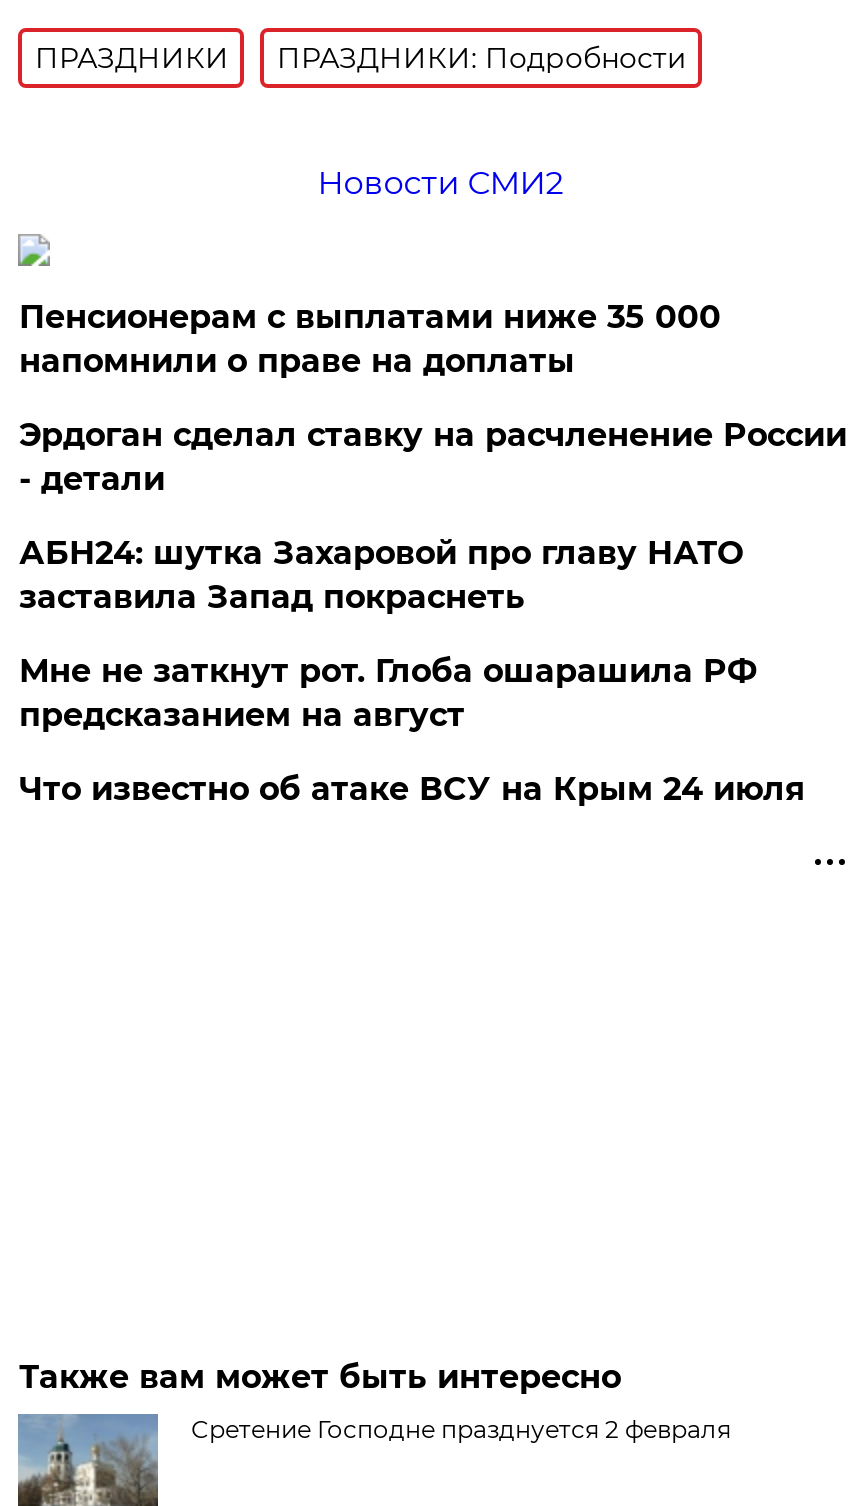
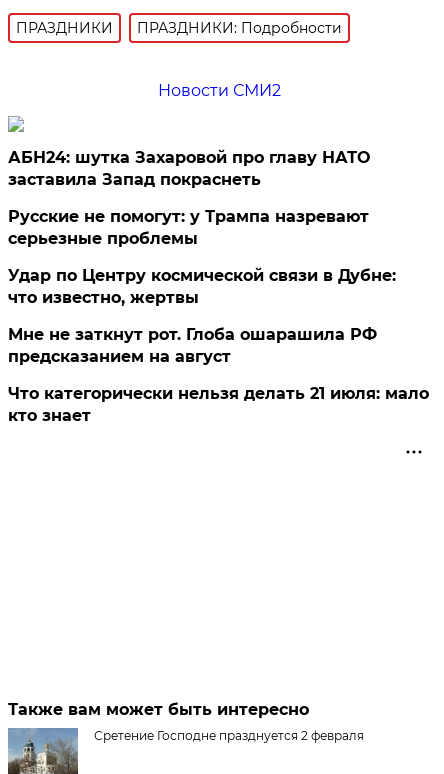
- Пенсионерам с выплатами ниже 35 000
- напомнили о праве на доплаты
- Эрдоган сделал ставку на расчленение России
- - детали

moved up: АБН24: шутка Захаровой про главу НАТО | заставила Запад покраснеть

+ Русские не помогут: у Трампа назревают
+ серьезные проблемы
+ Удар по Центру космической связи в Дубне:
+ что известно, жертвы

- Что известно об атаке ВСУ на Крым 24 июля
+ Что категорически нельзя делать 21 июля: мало
+ кто знает
